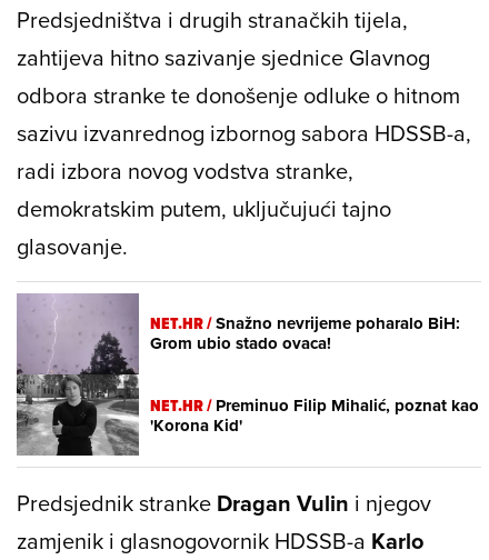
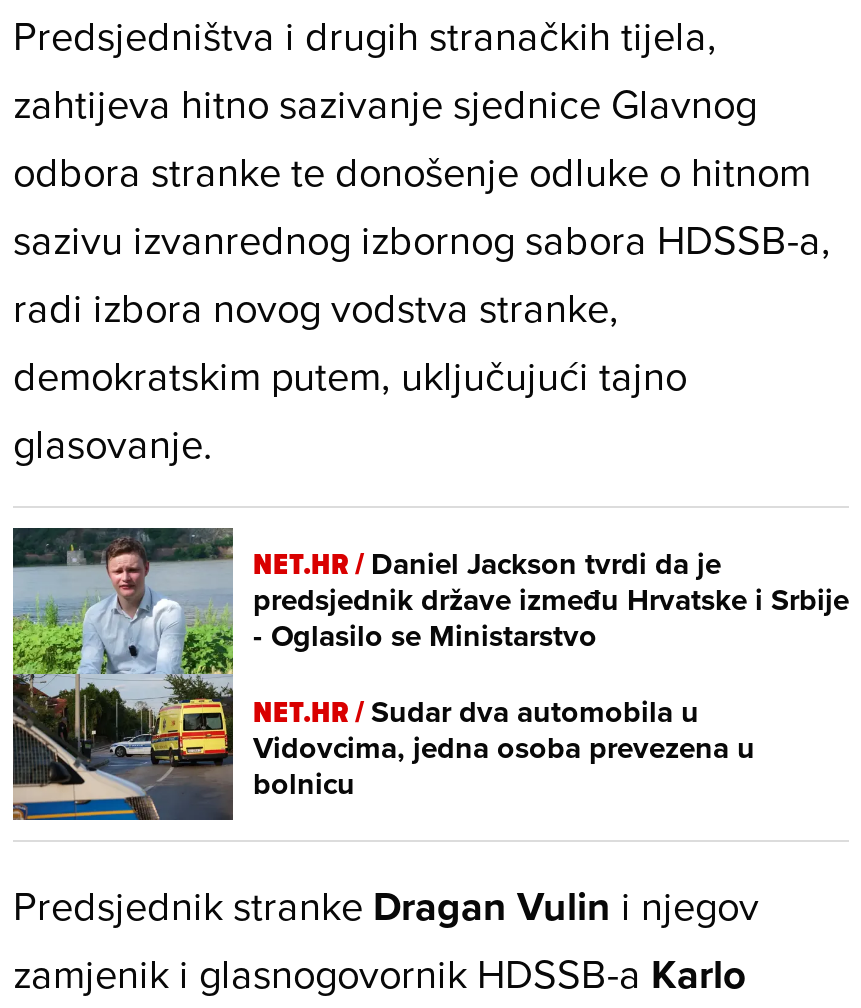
- [image]
- NET.HR / Snažno nevrijeme poharalo BiH:
- Grom ubio stado ovaca!
+ [image]
+ NET.HR / Daniel Jackson tvrdi da je
+ predsjednik države između Hrvatske i Srbije
+ - Oglasilo se Ministarstvo

- NET.HR / Preminuo Filip Mihalić, poznat kao
- 'Korona Kid'
+ NET.HR / Sudar dva automobila u
+ Vidovcima, jedna osoba prevezena u
+ bolnicu
